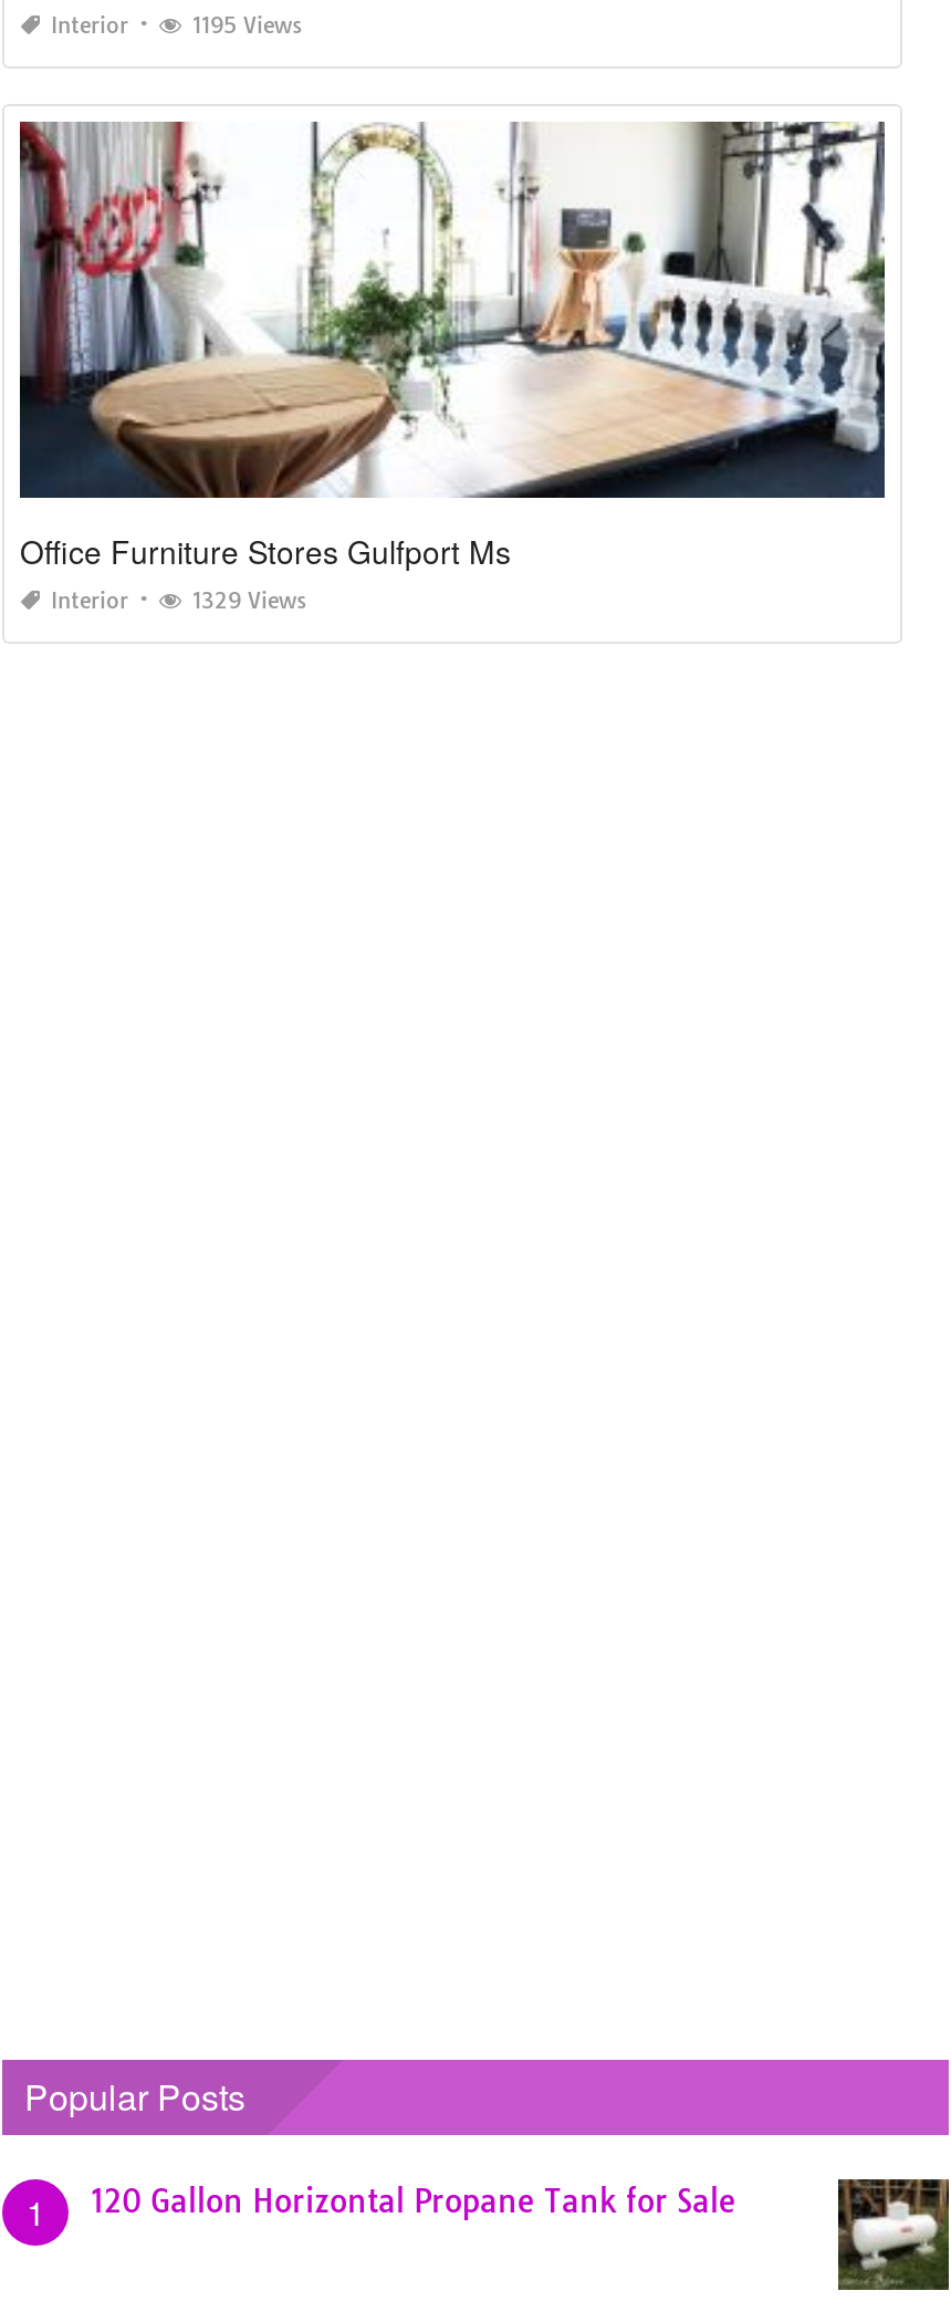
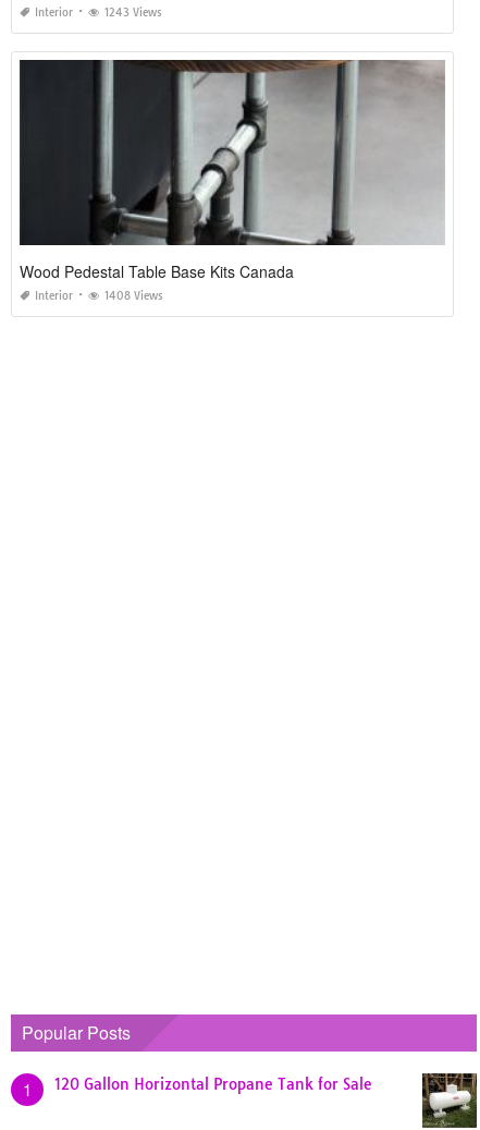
- 1195 Views
+ 1243 Views

- [image]
- Office Furniture Stores Gulfport Ms
+ [image]
+ Wood Pedestal Table Base Kits Canada

- 1329 Views
+ 1408 Views
